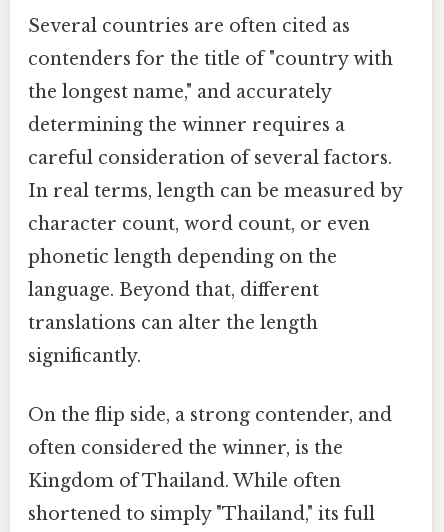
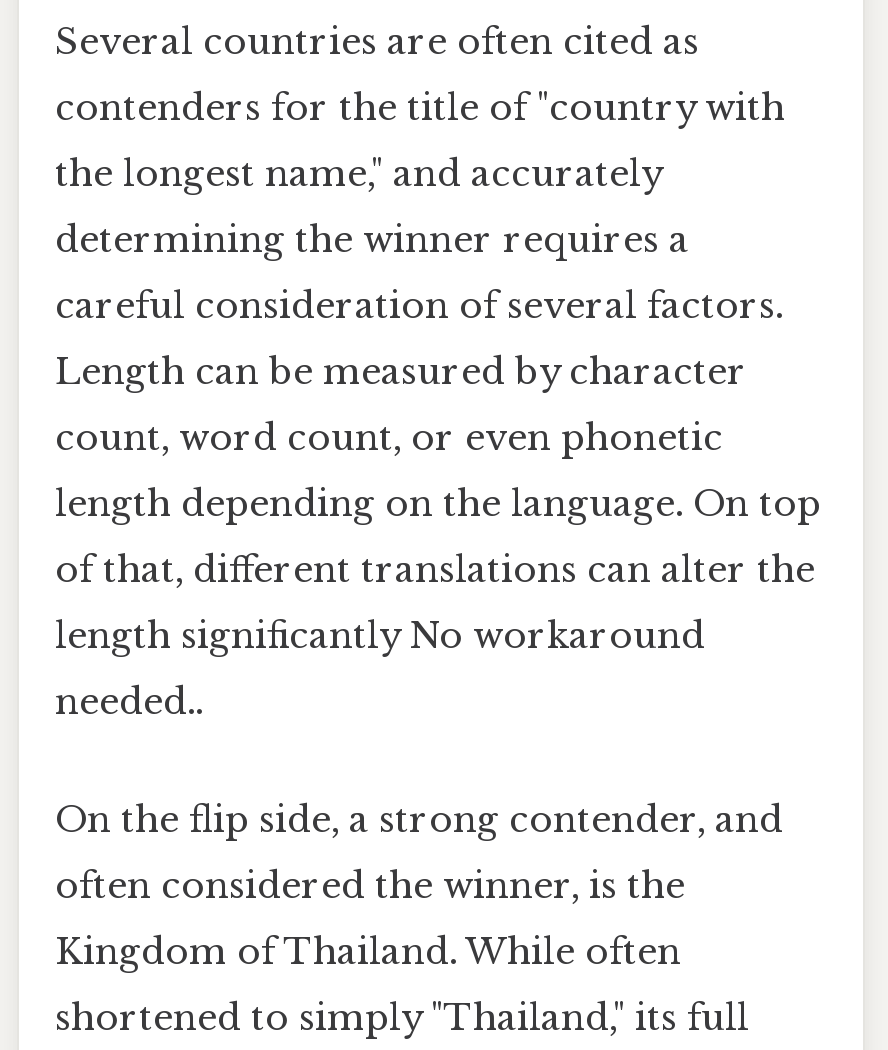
- In real terms, length can be measured by
+ Length can be measured by character

- character count, word count, or even
+ count, word count, or even phonetic

- phonetic length depending on the
+ length depending on the language. On top

- language. Beyond that, different
+ of that, different translations can alter the

- translations can alter the length
+ length significantly No workaround

- significantly.
+ needed..
